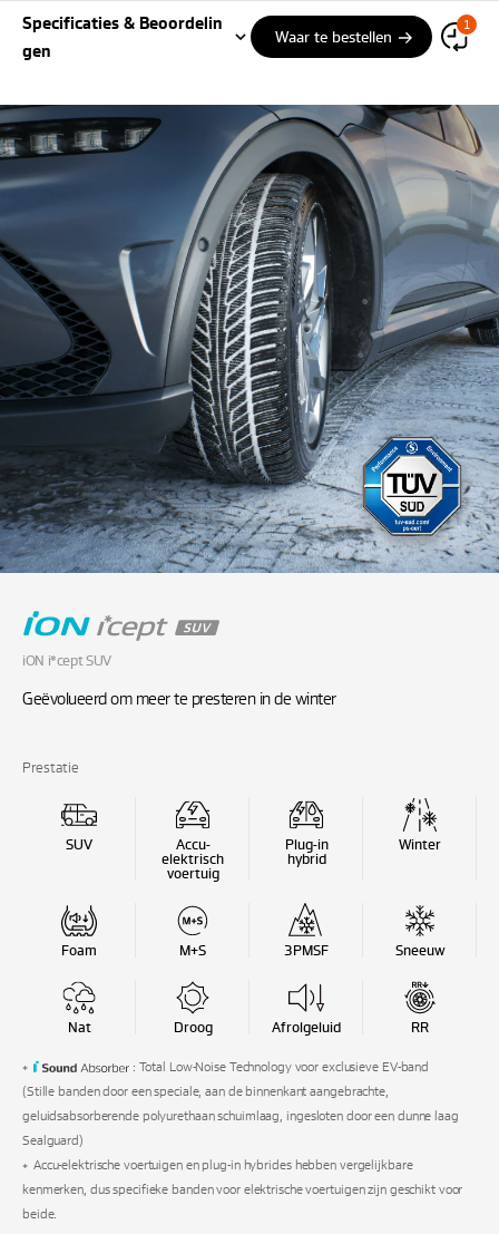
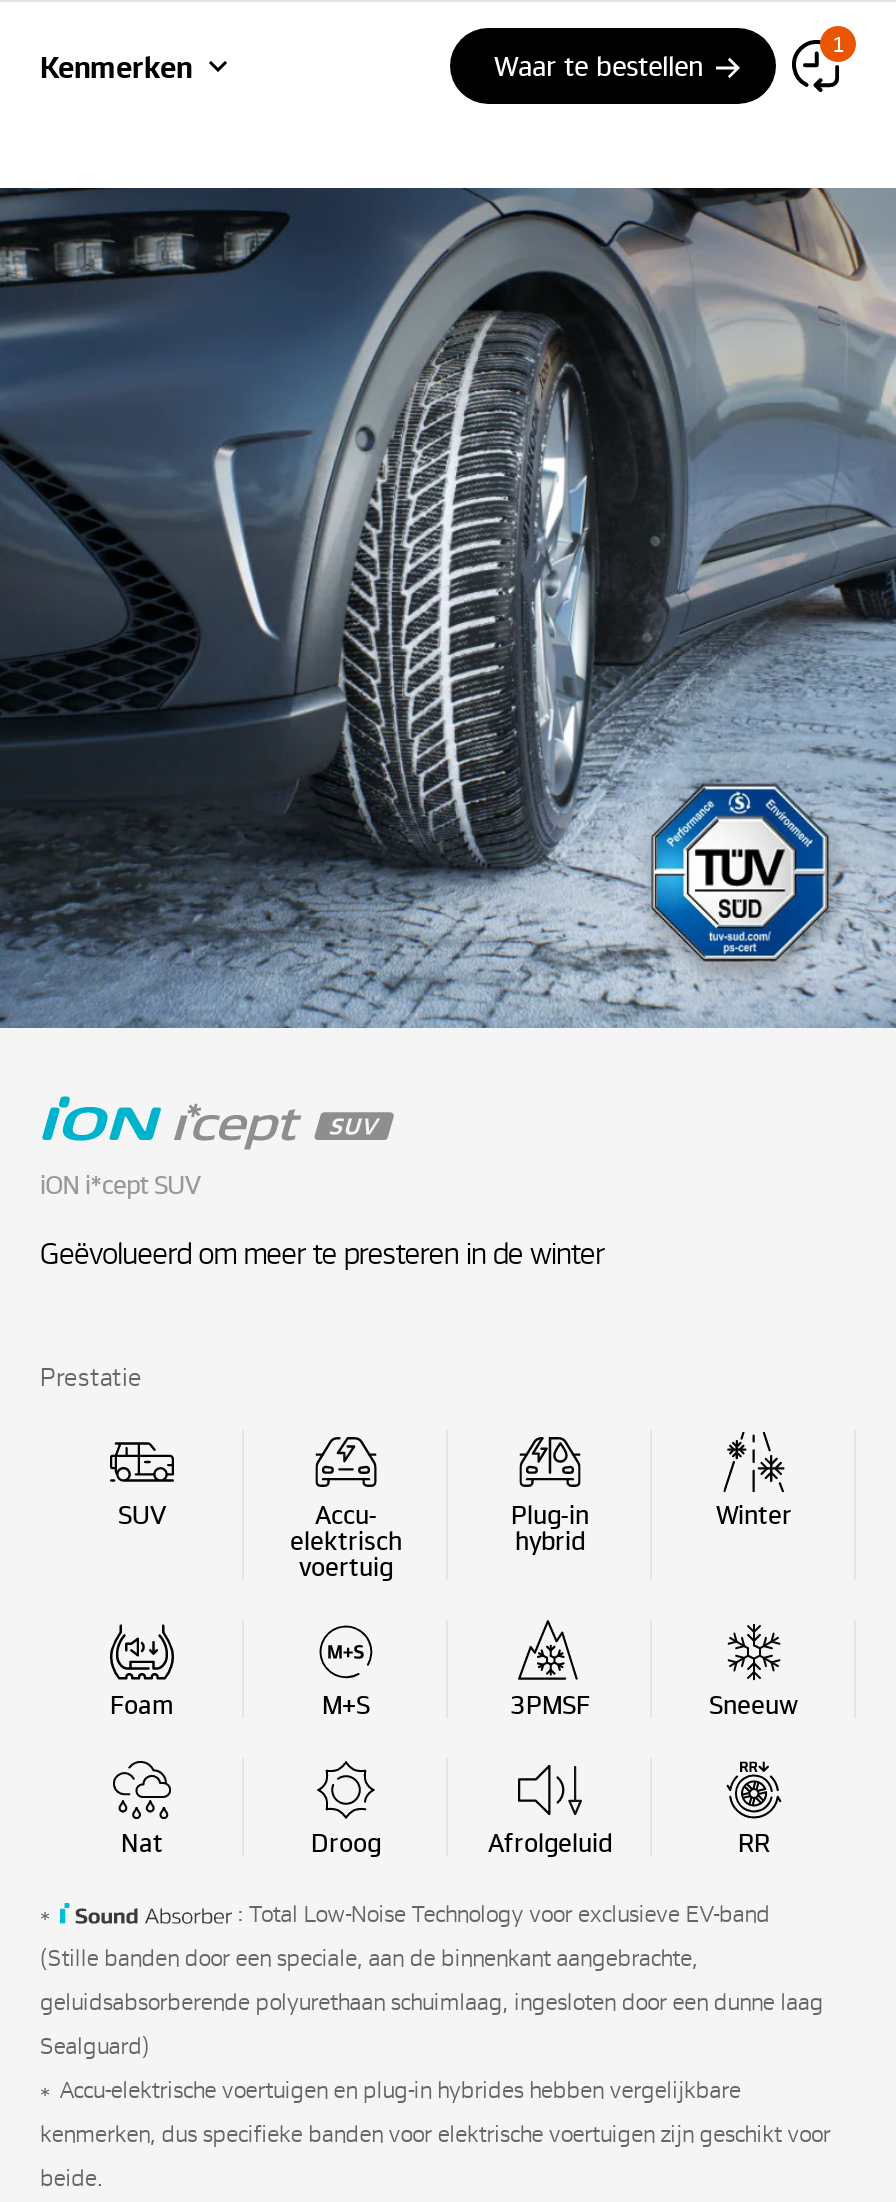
- Specificaties & Beoordelin
- gen
+ Kenmerken
